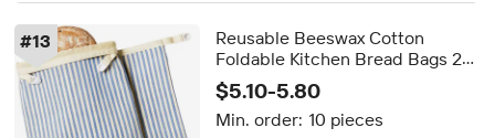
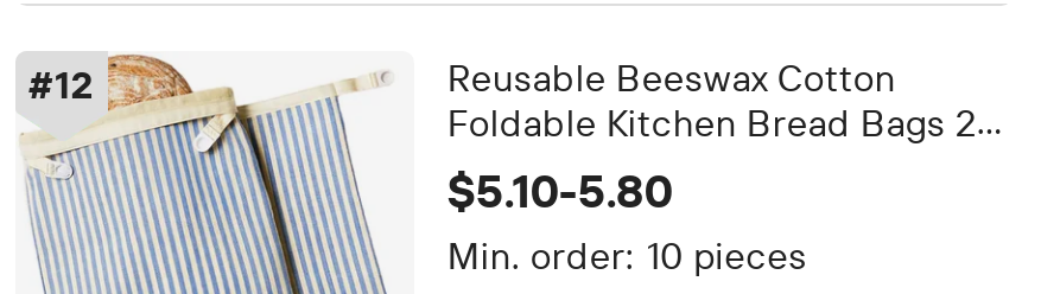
- #13
+ #12
